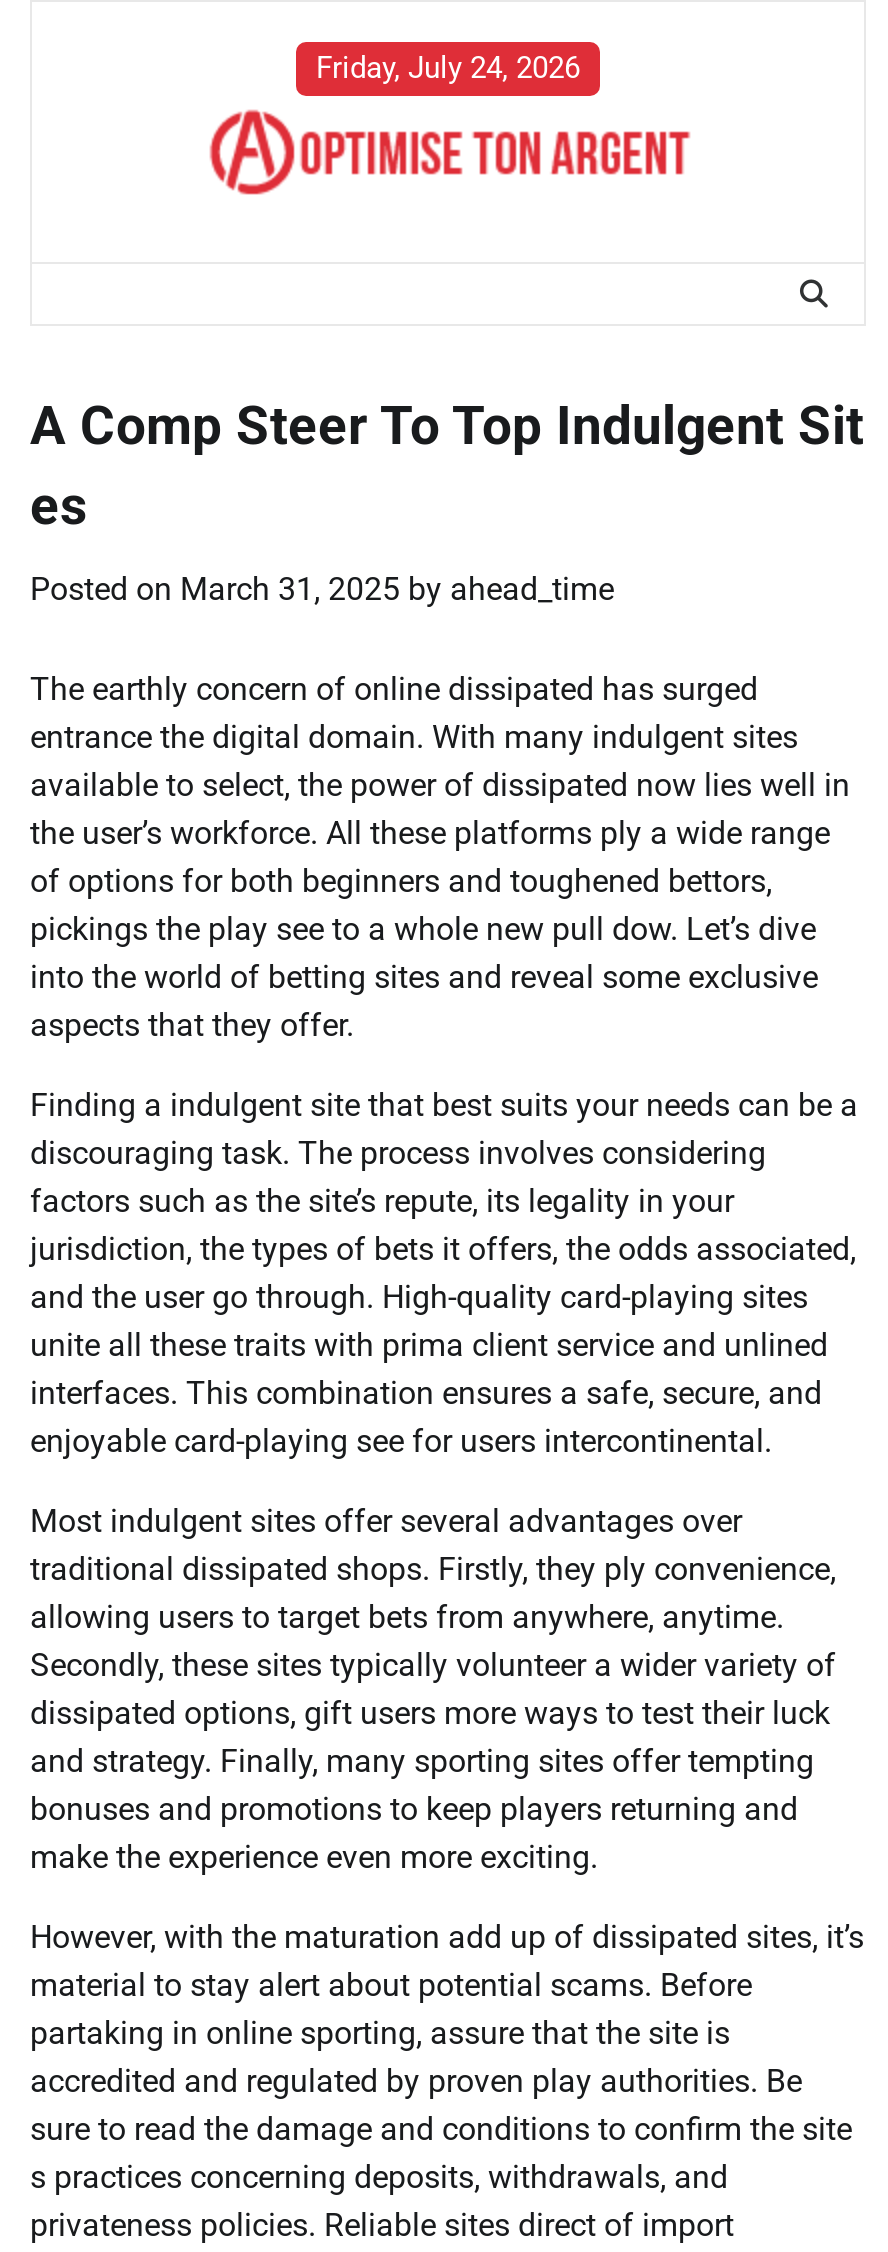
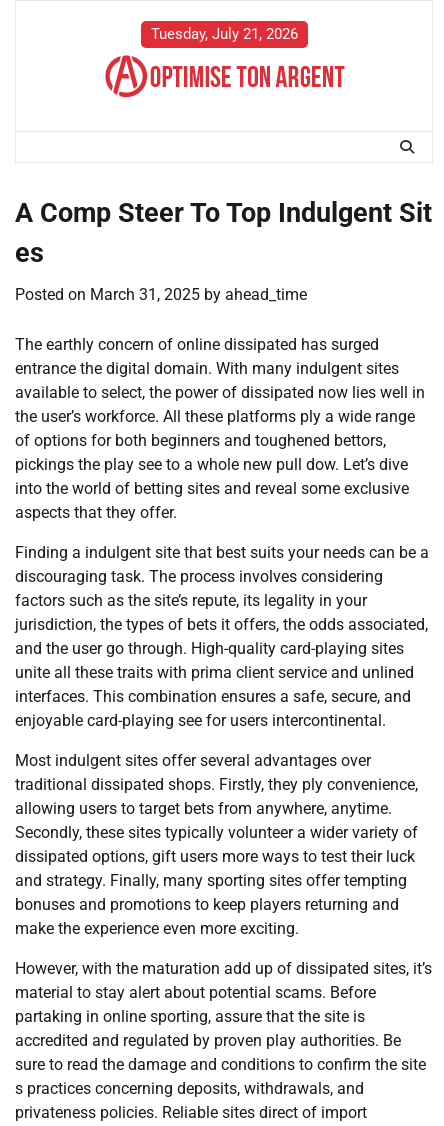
- Friday, July 24, 2026
+ Tuesday, July 21, 2026
